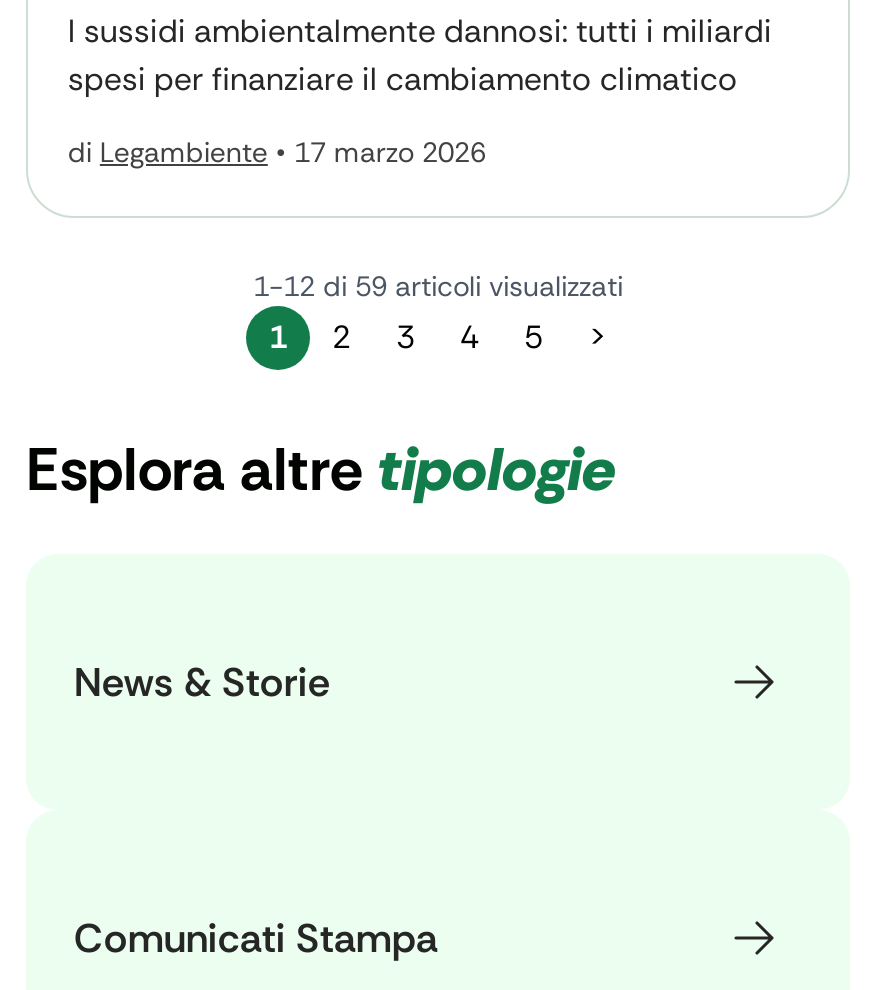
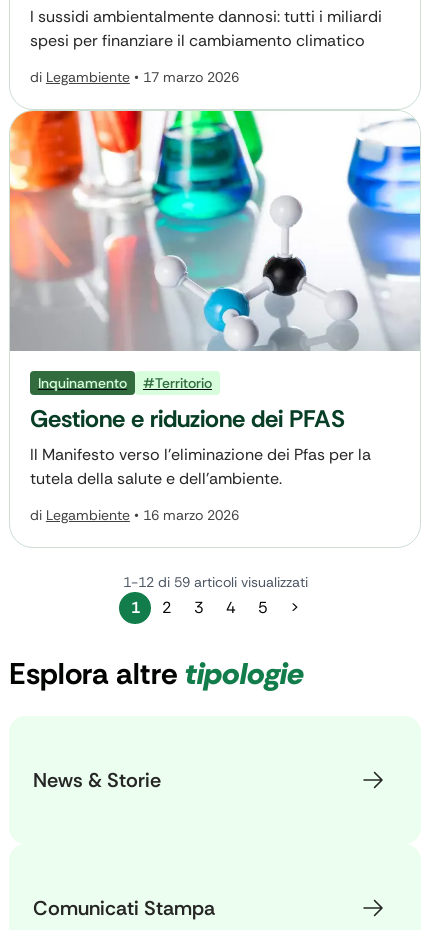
+ [image]
+ Inquinamento
+ #Territorio
+ Gestione e riduzione dei PFAS
+ Il Manifesto verso l’eliminazione dei Pfas per la
+ tutela della salute e dell’ambiente.
+ di Legambiente • 16 marzo 2026
